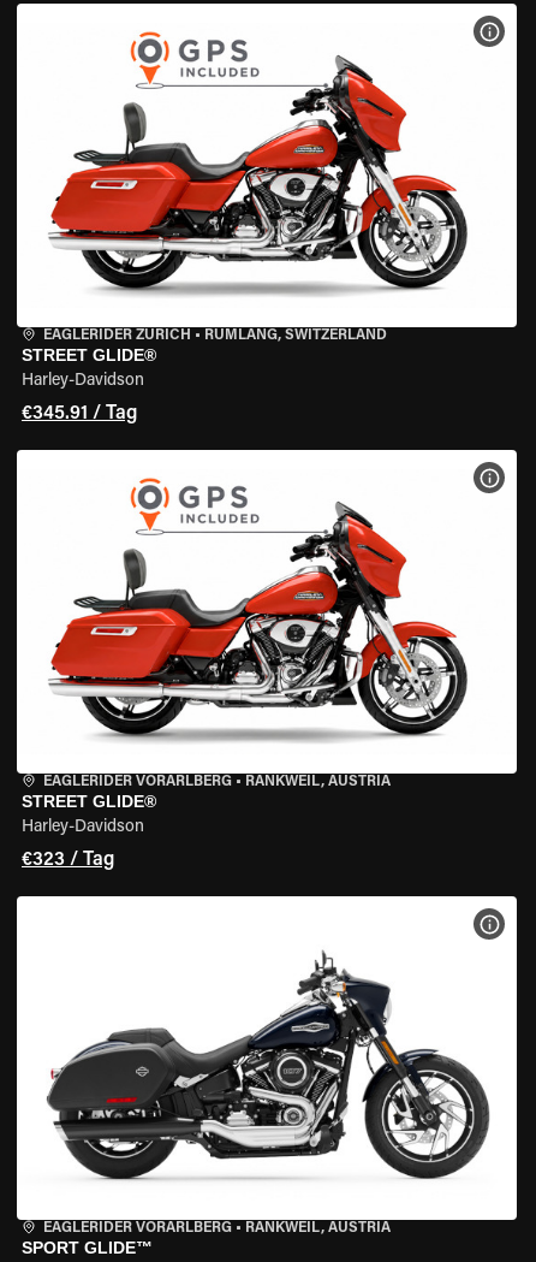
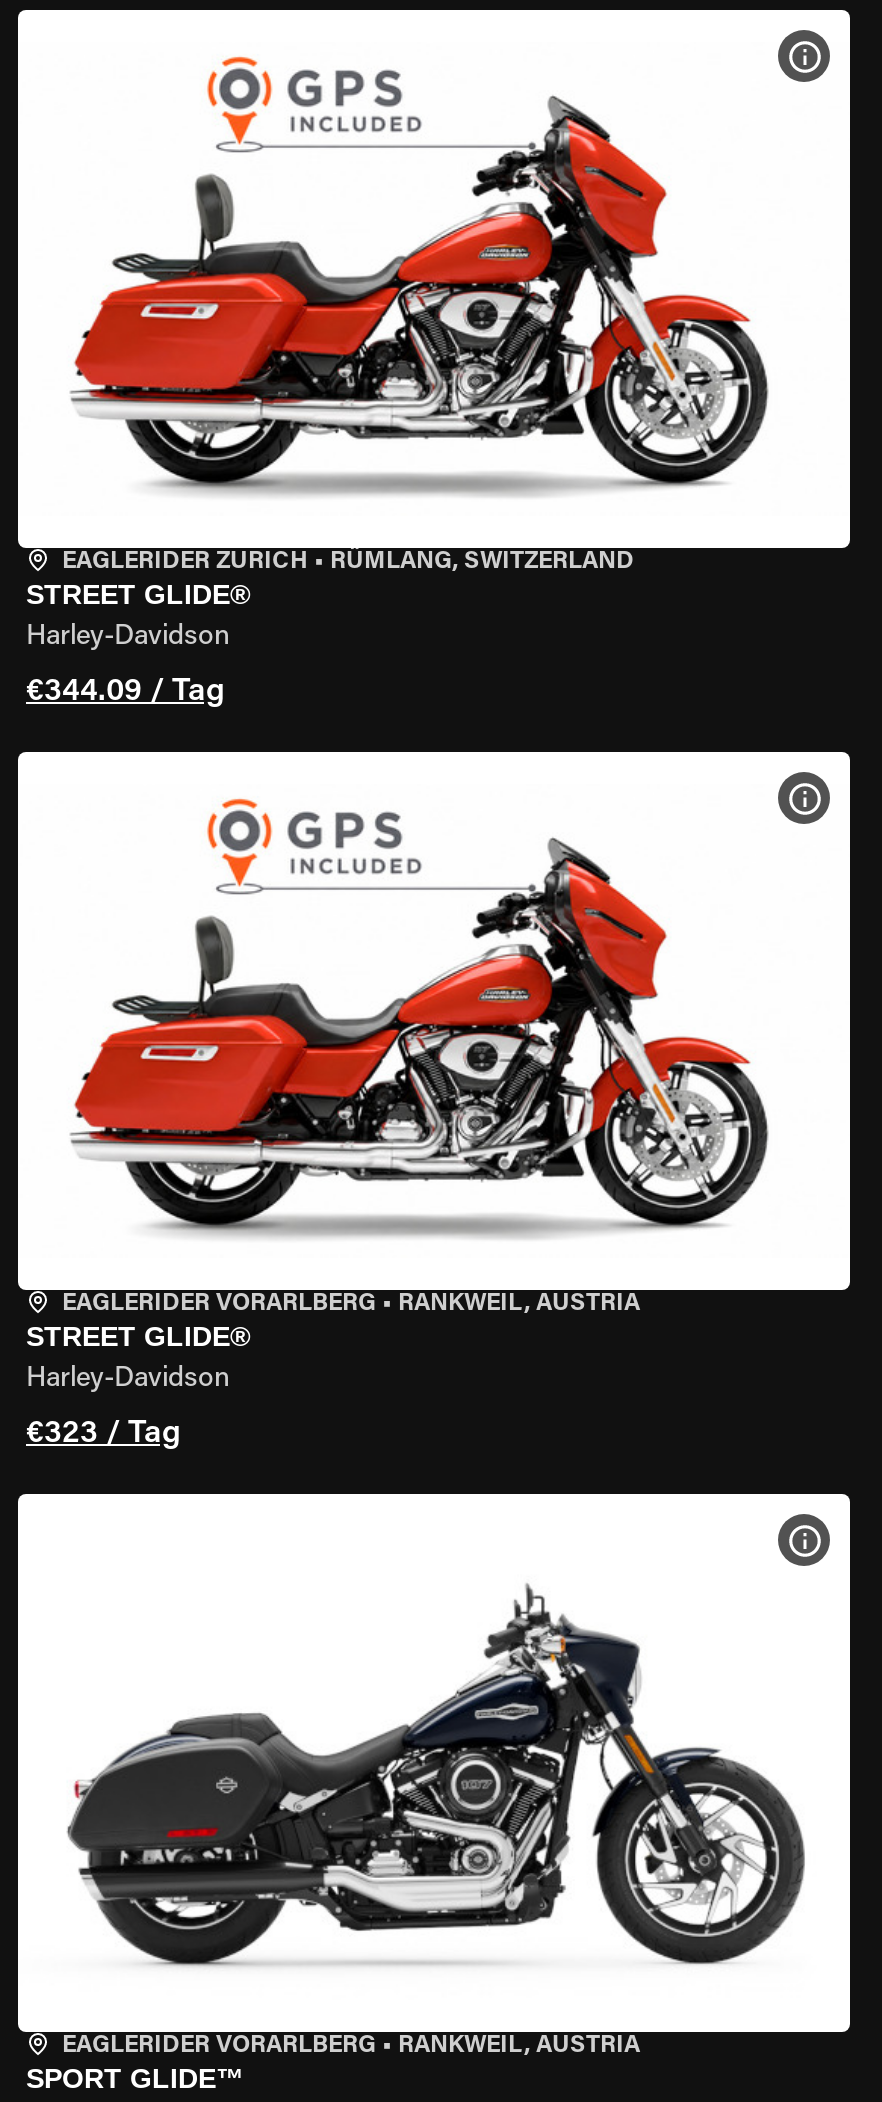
- €345.91 / Tag
+ €344.09 / Tag
